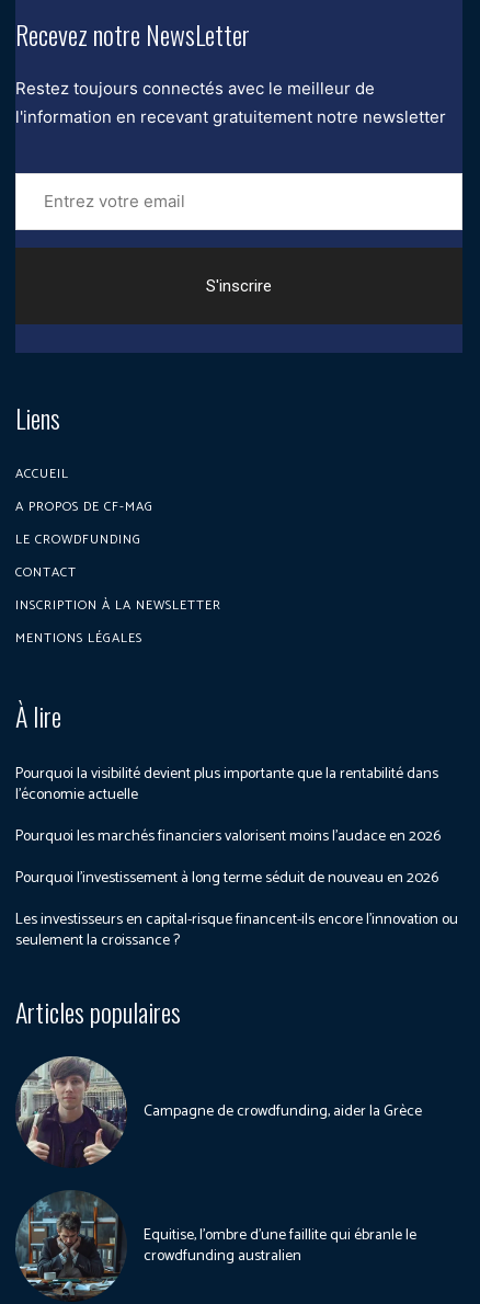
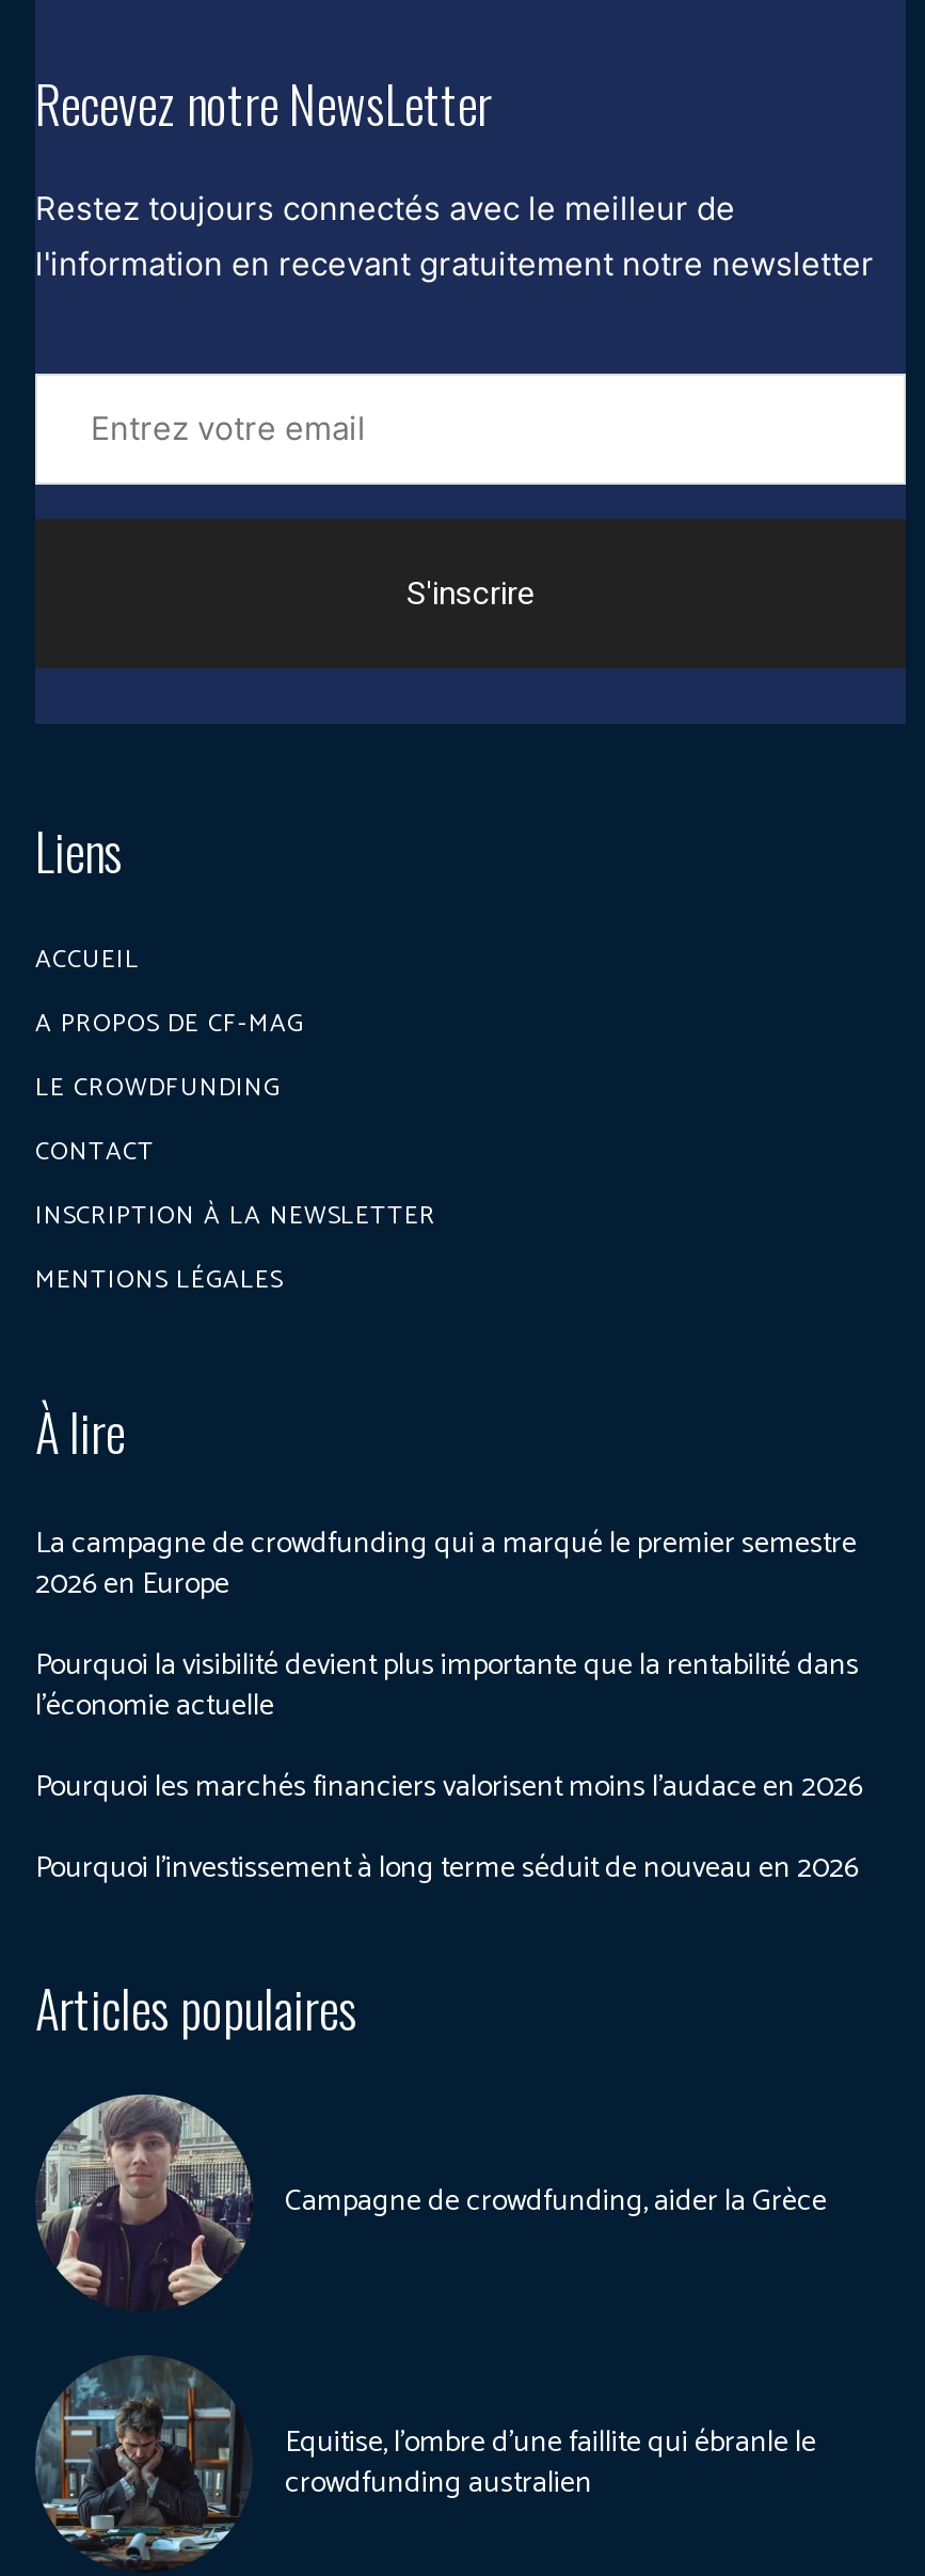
+ La campagne de crowdfunding qui a marqué le premier semestre
+ 2026 en Europe

moved down: Pourquoi la visibilité devient plus importante que la rentabilité dans | l’économie actuelle | Pourquoi les marchés financiers valorisent moins l’audace en 2026 | Pourquoi l’investissement à long terme séduit de nouveau en 2026

- Les investisseurs en capital-risque financent-ils encore l’innovation ou
- seulement la croissance ?
